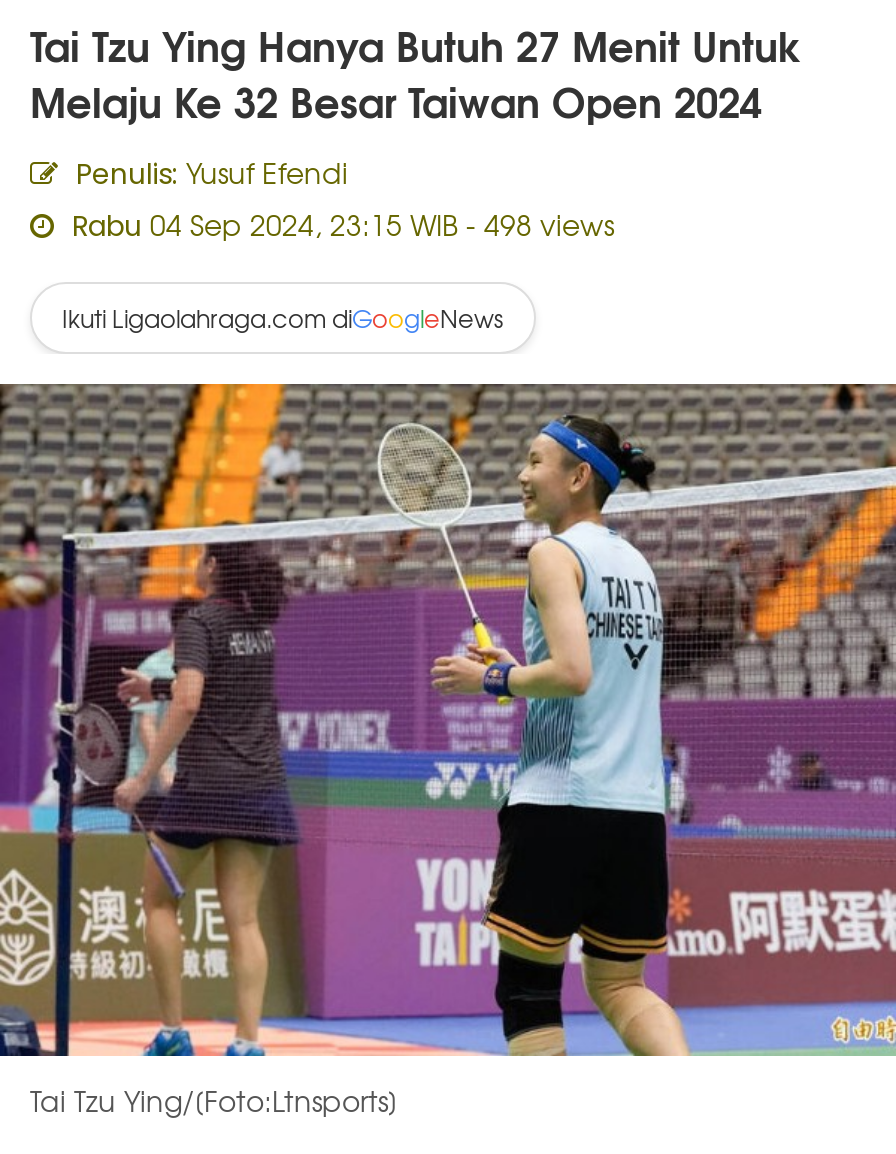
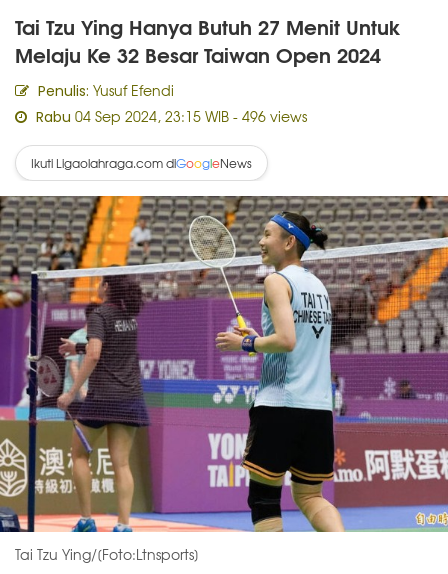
- Rabu 04 Sep 2024, 23:15 WIB - 498 views
+ Rabu 04 Sep 2024, 23:15 WIB - 496 views
